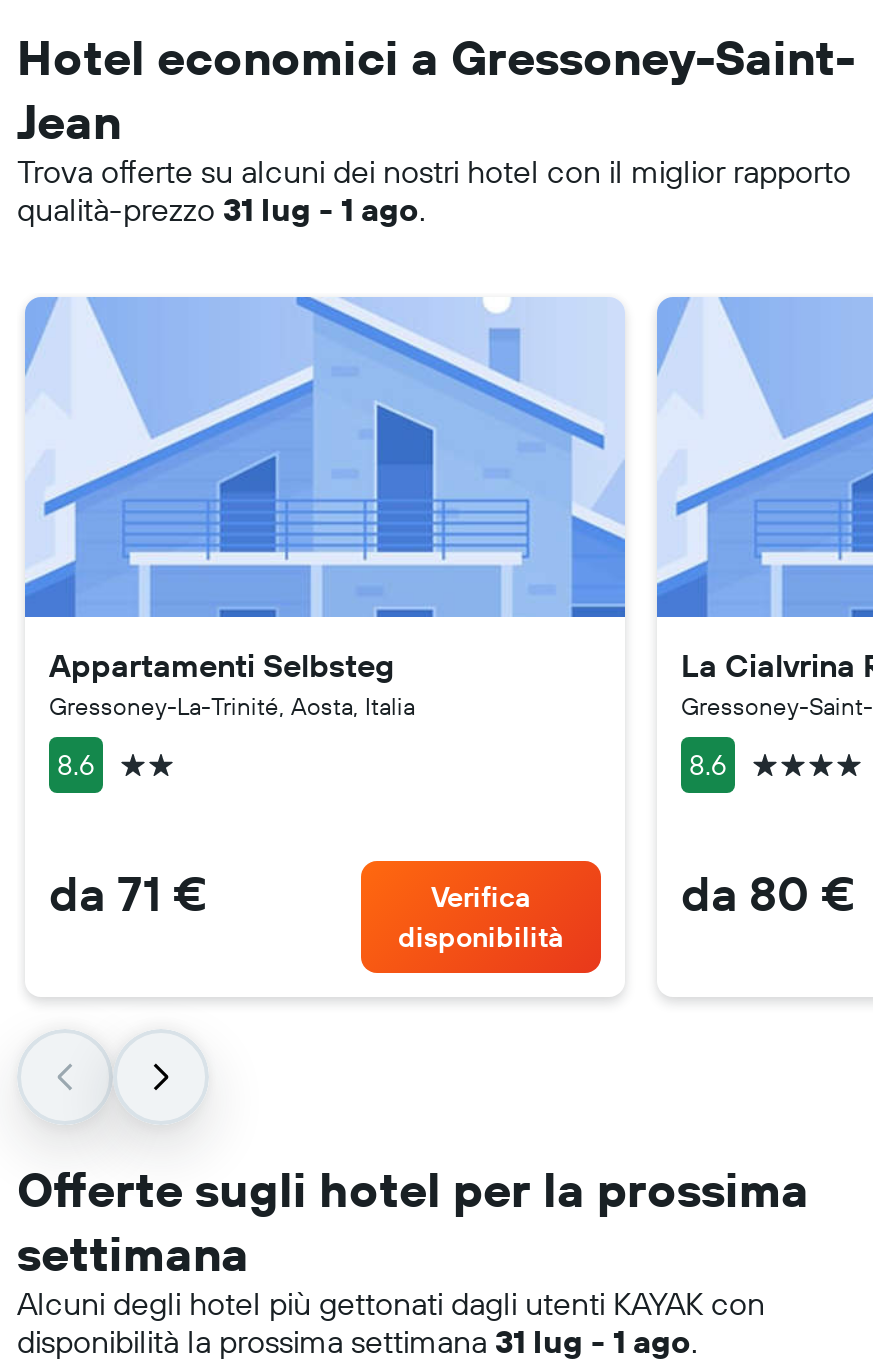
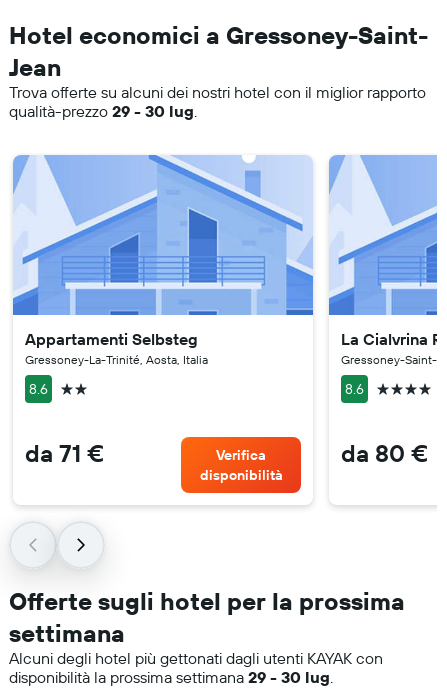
- qualità-prezzo 31 lug - 1 ago.
+ qualità-prezzo 29 - 30 lug.

- disponibilità la prossima settimana31 lug - 1 ago.
+ disponibilità la prossima settimana29 - 30 lug.
